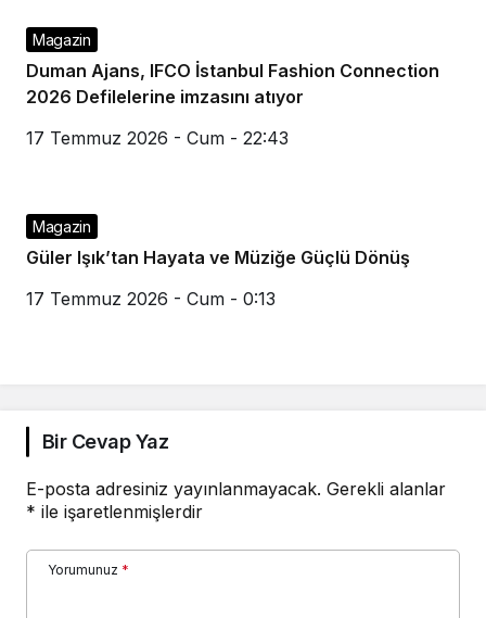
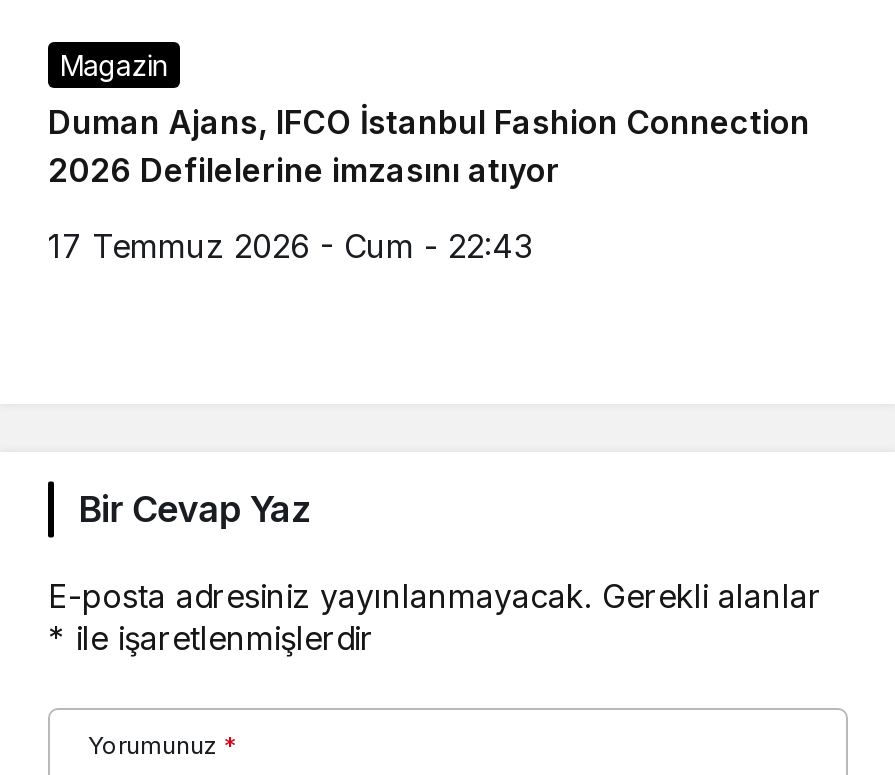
- Magazin
- Güler Işık’tan Hayata ve Müziğe Güçlü Dönüş
- 17 Temmuz 2026 - Cum - 0:13
